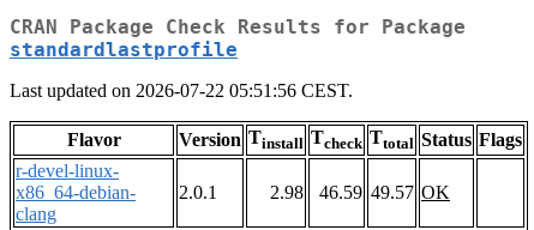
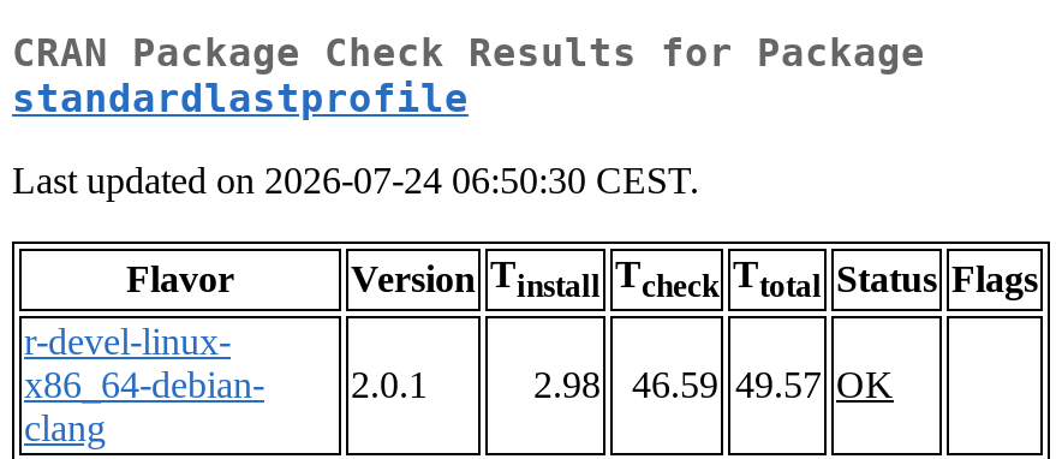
- Last updated on 2026-07-22 05:51:56 CEST.
+ Last updated on 2026-07-24 06:50:30 CEST.
